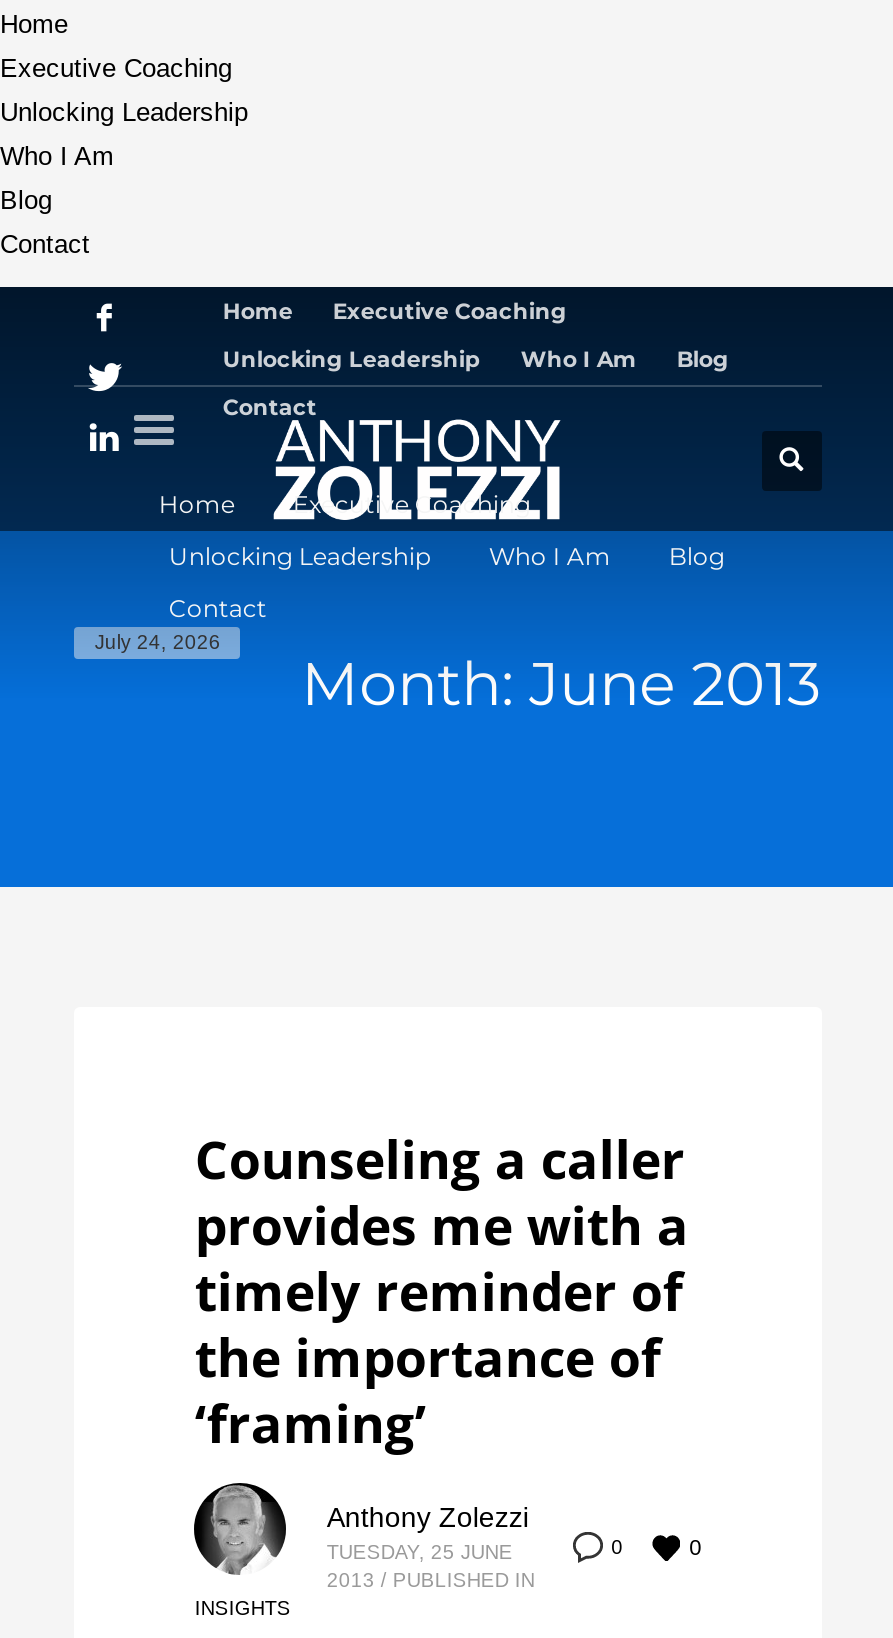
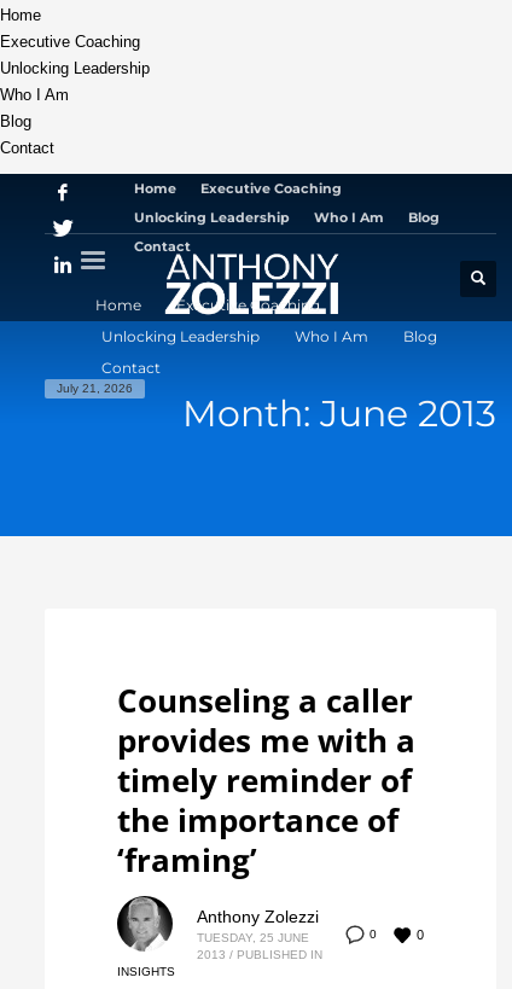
- July 24, 2026
+ July 21, 2026
